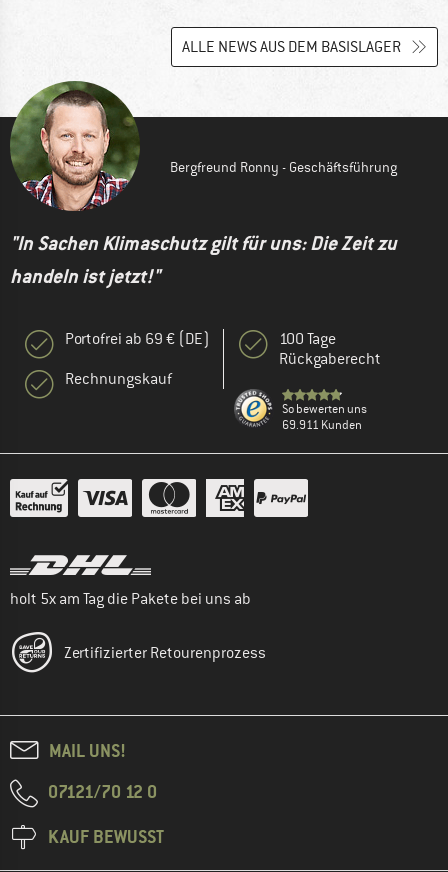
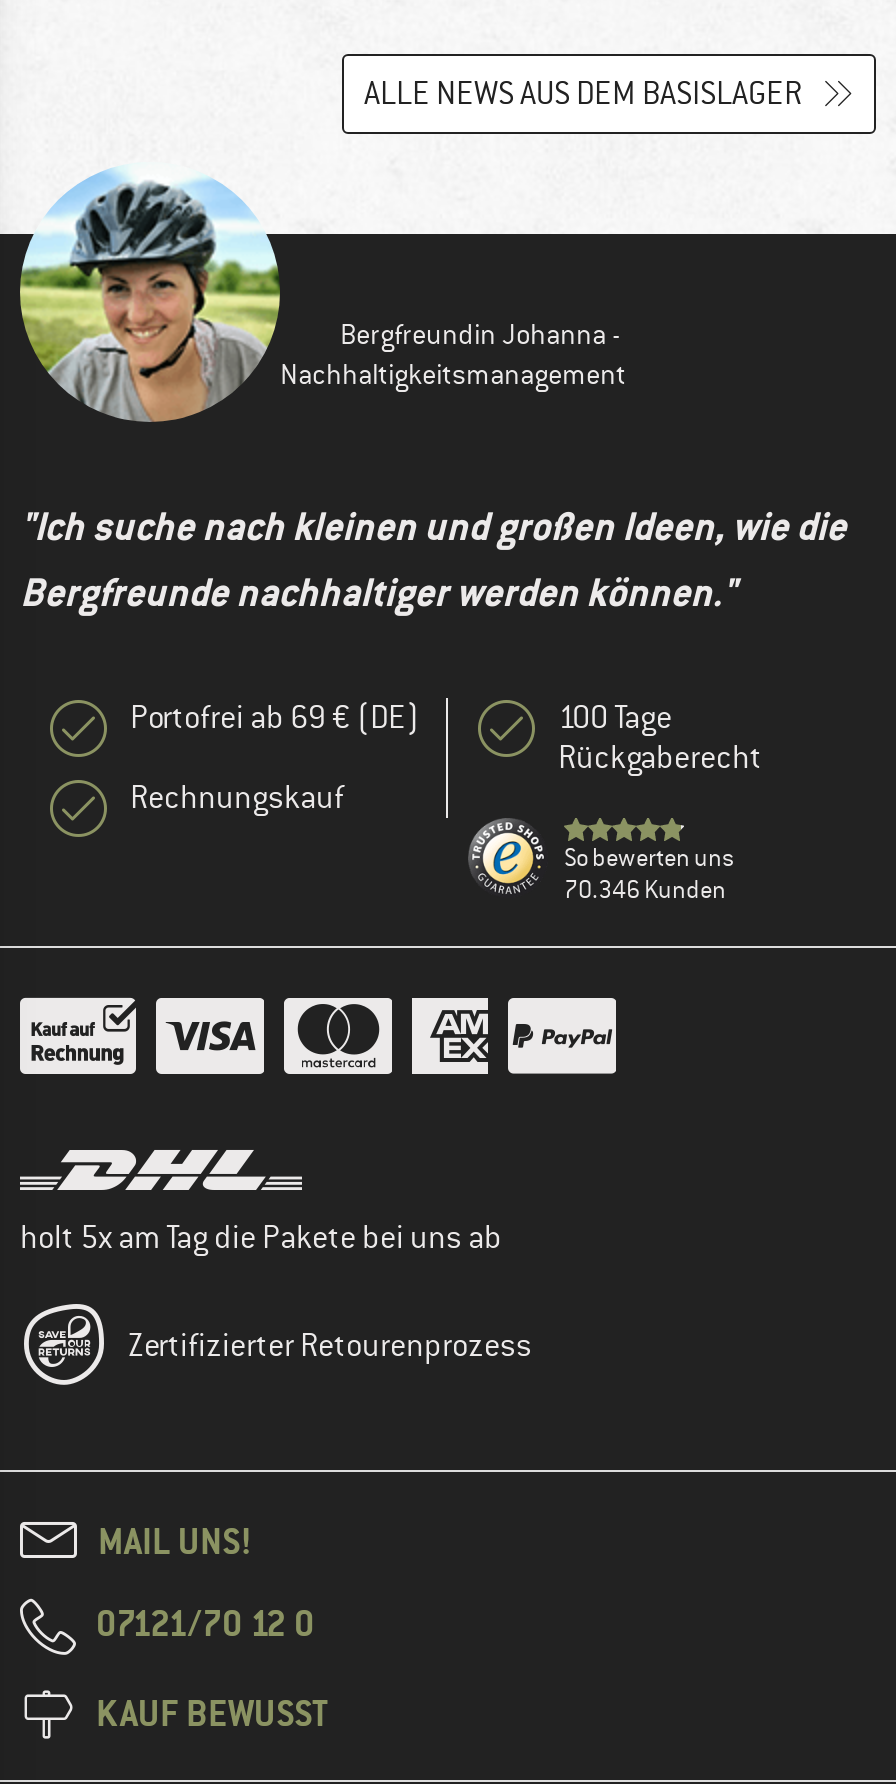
- [image]
- Bergfreund Ronny - Geschäftsführung
+ [image]
+ Bergfreundin Johanna -
+ Nachhaltigkeitsmanagement

- "In Sachen Klimaschutz gilt für uns: Die Zeit zu
- handeln ist jetzt!"
+ "Ich suche nach kleinen und großen Ideen, wie die
+ Bergfreunde nachhaltiger werden können."

- 69.911 Kunden
+ 70.346 Kunden
